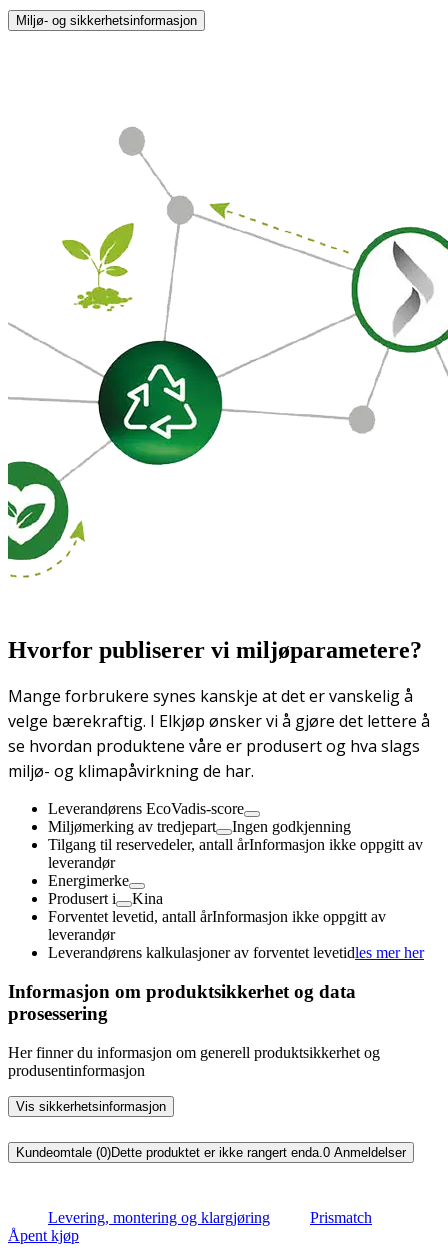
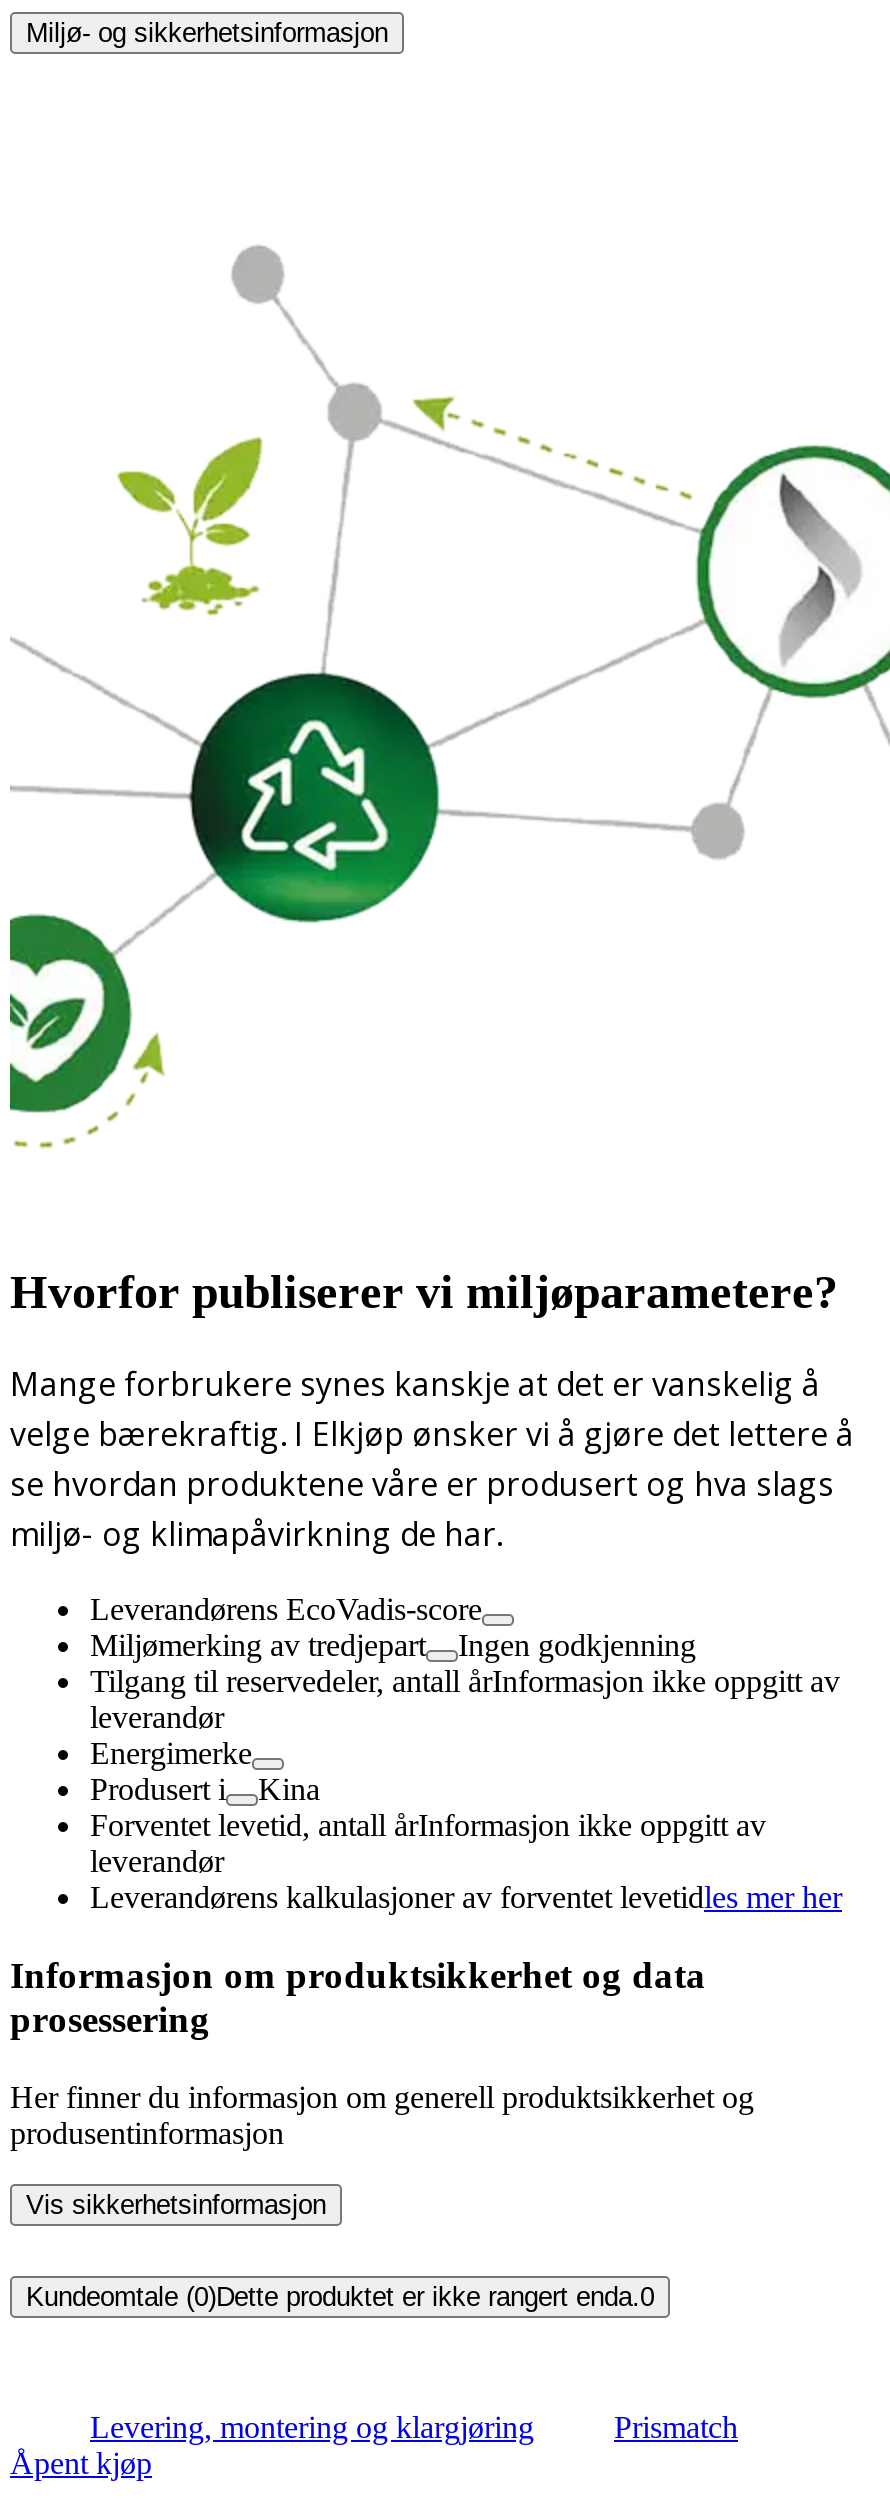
- Kundeomtale (0)Dette produktet er ikke rangert enda.0 Anmeldelser
+ Kundeomtale (0)Dette produktet er ikke rangert enda.0
